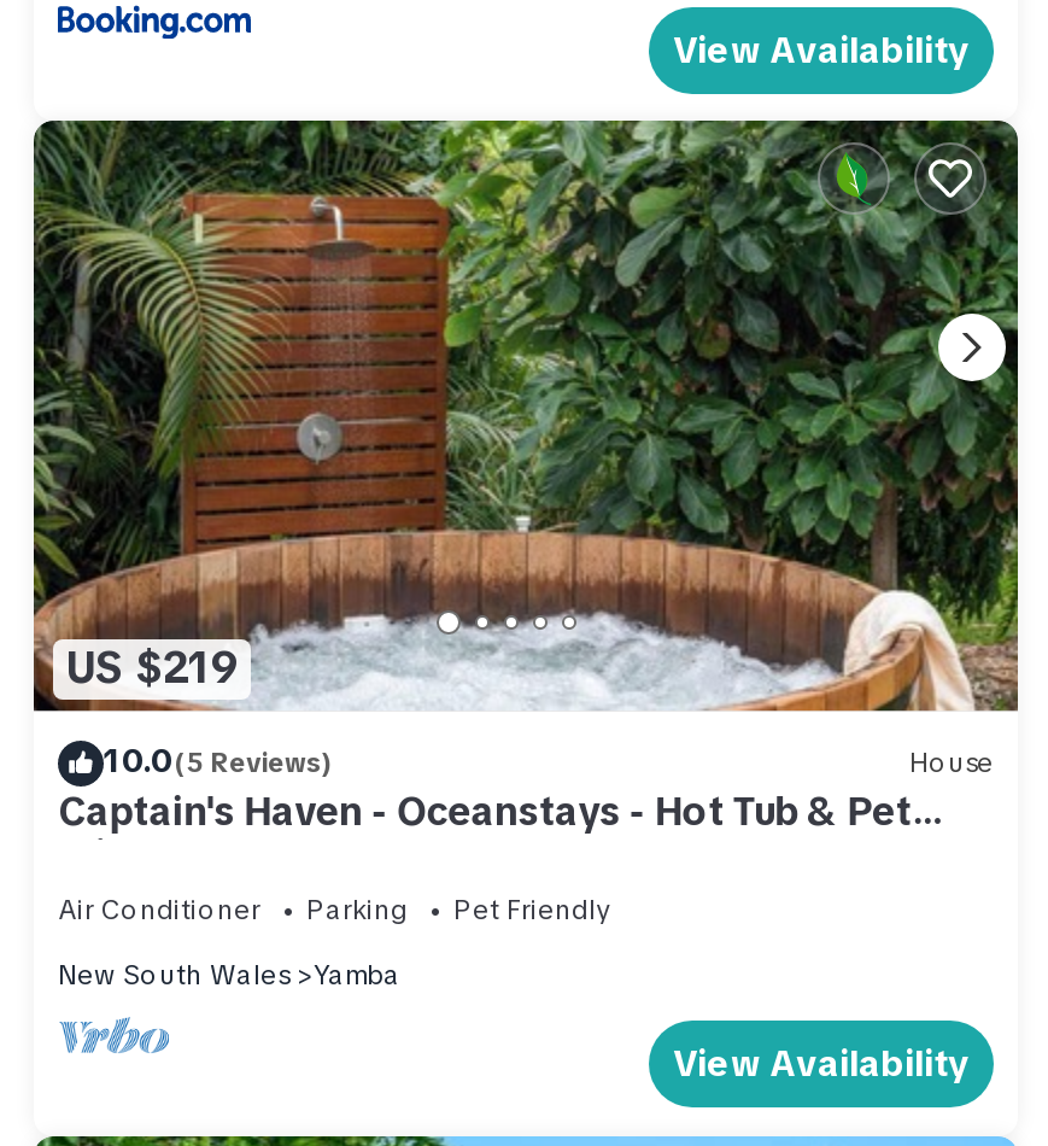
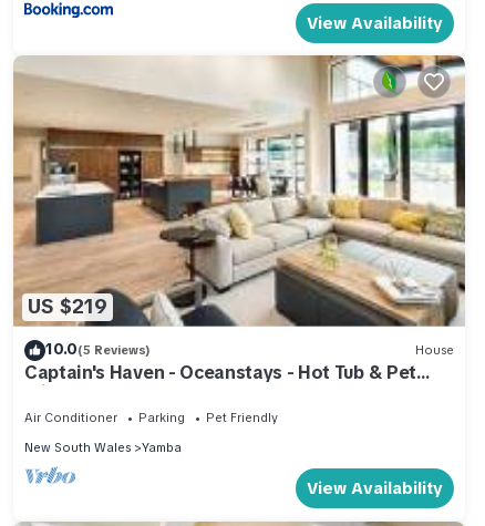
- [image]
+ [image]
